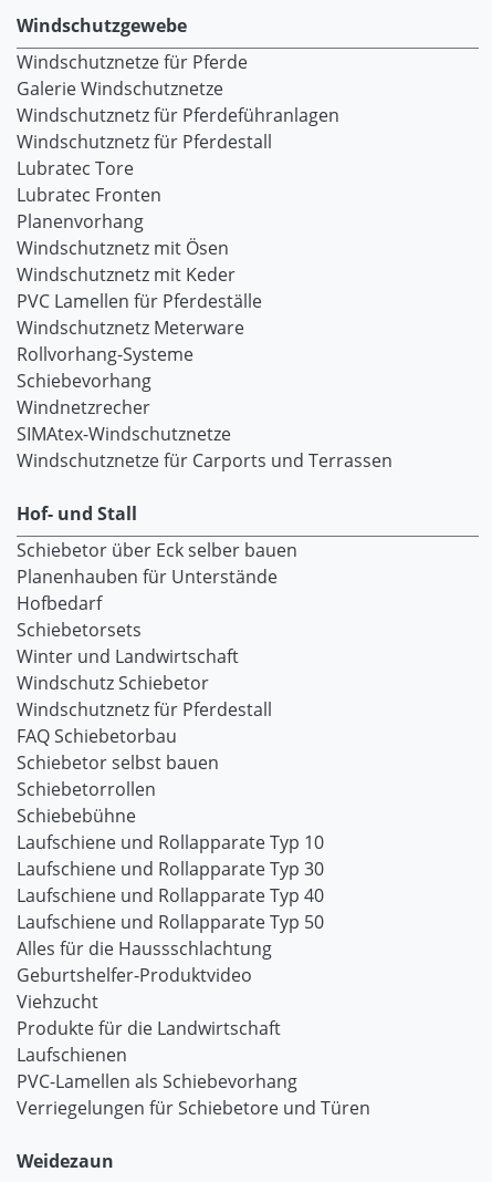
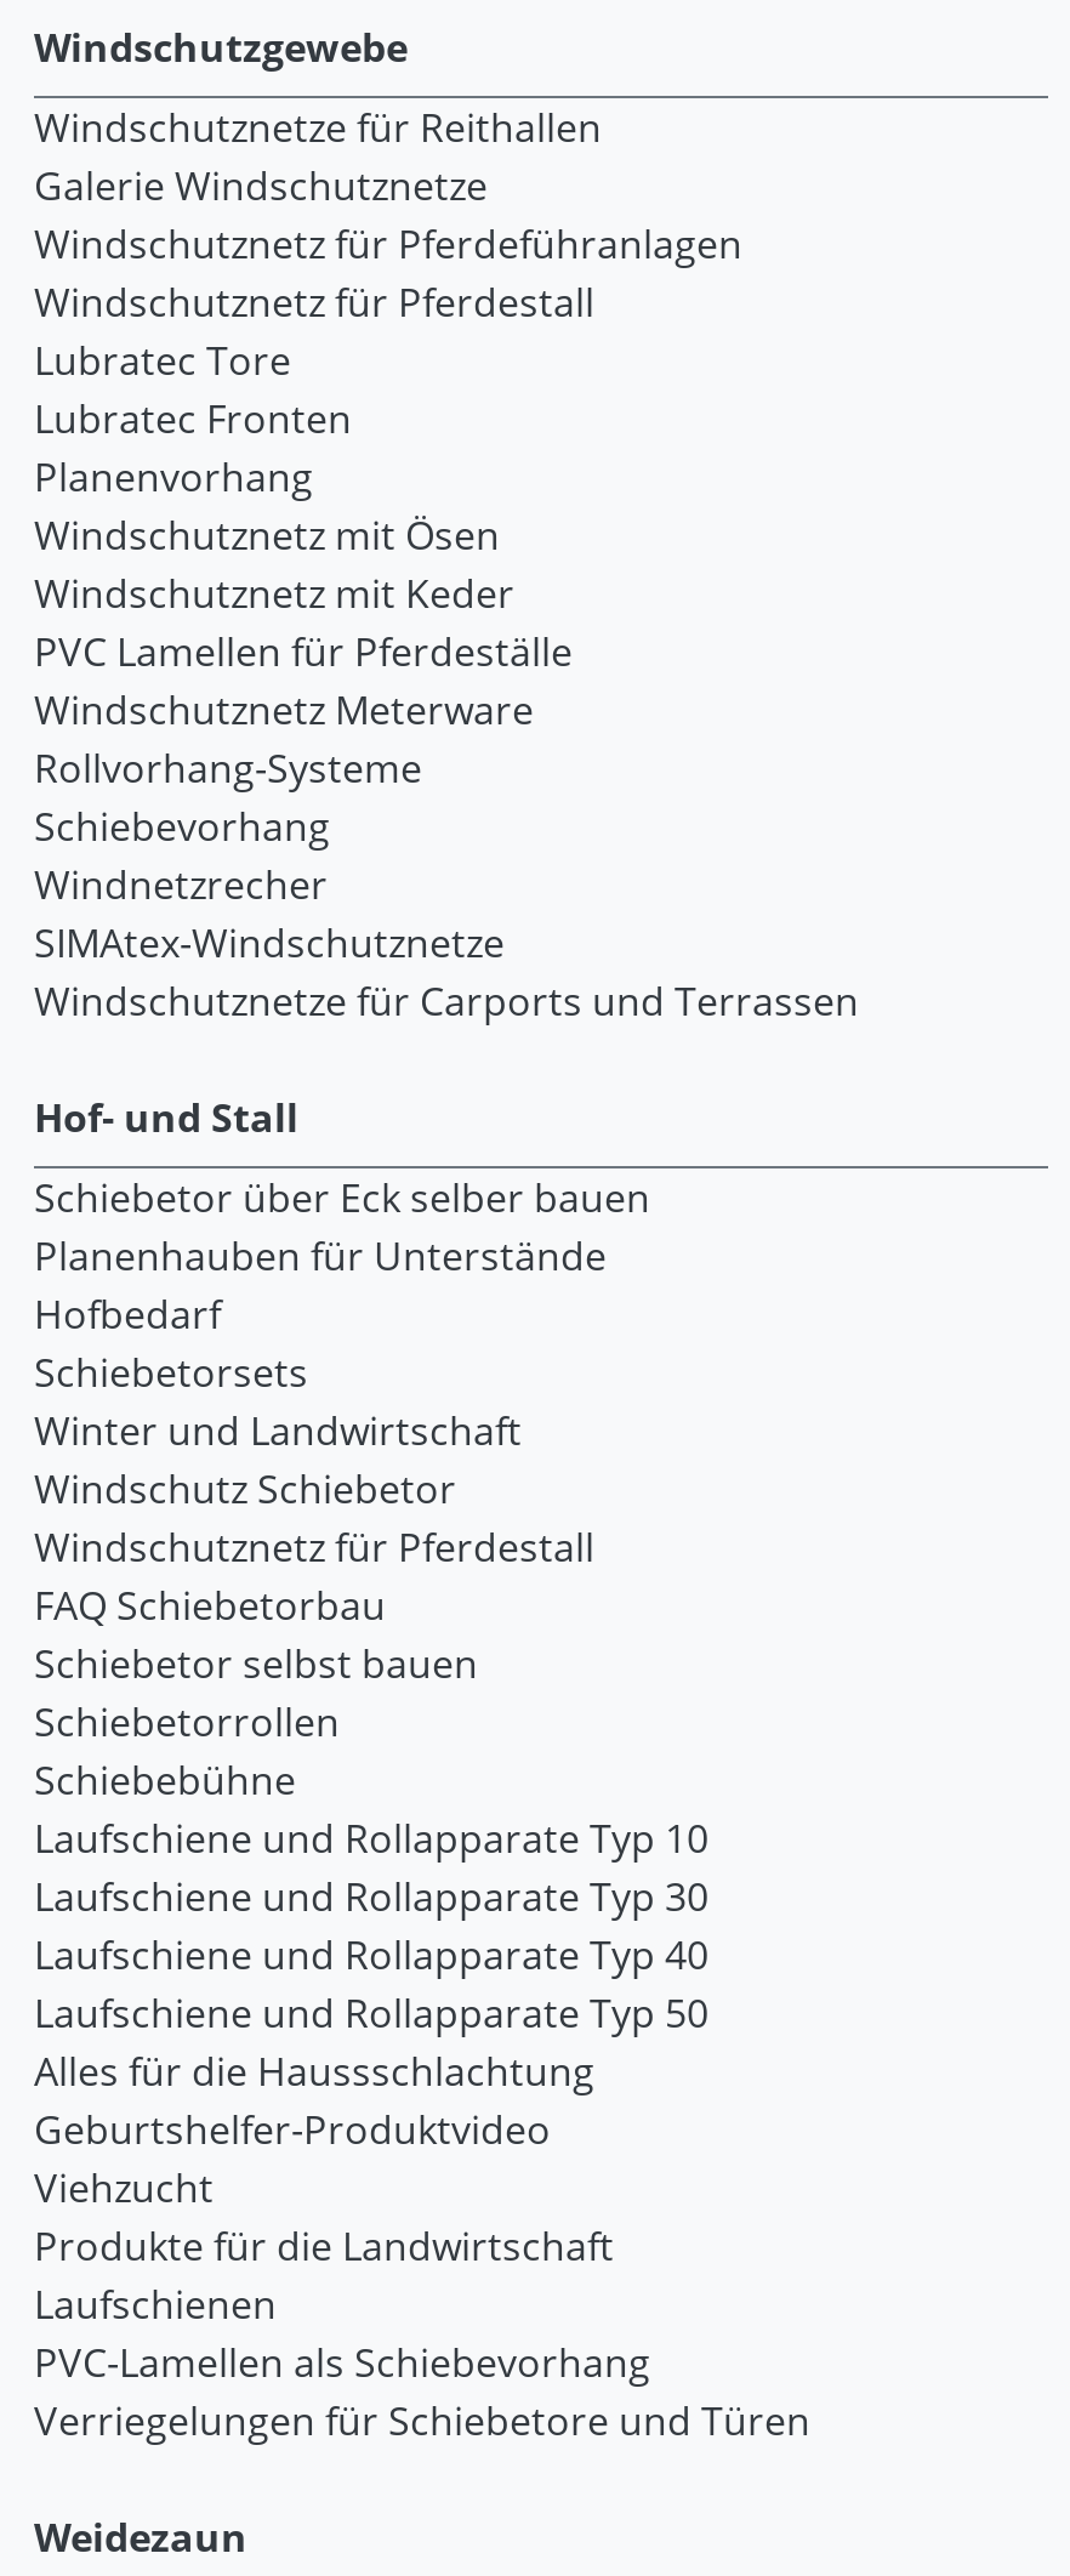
- Windschutznetze für Pferde
+ Windschutznetze für Reithallen
